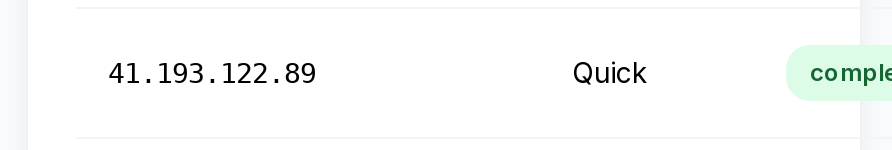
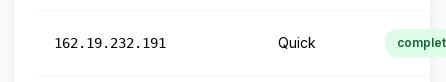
- 41.193.122.89
+ 162.19.232.191
